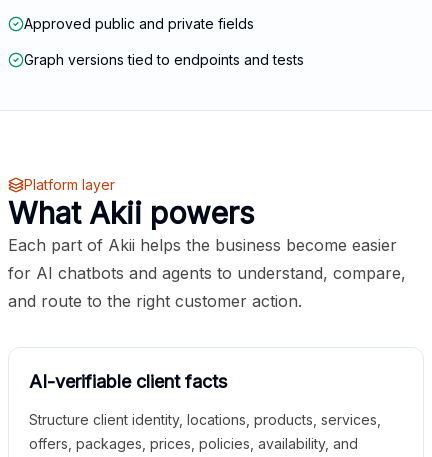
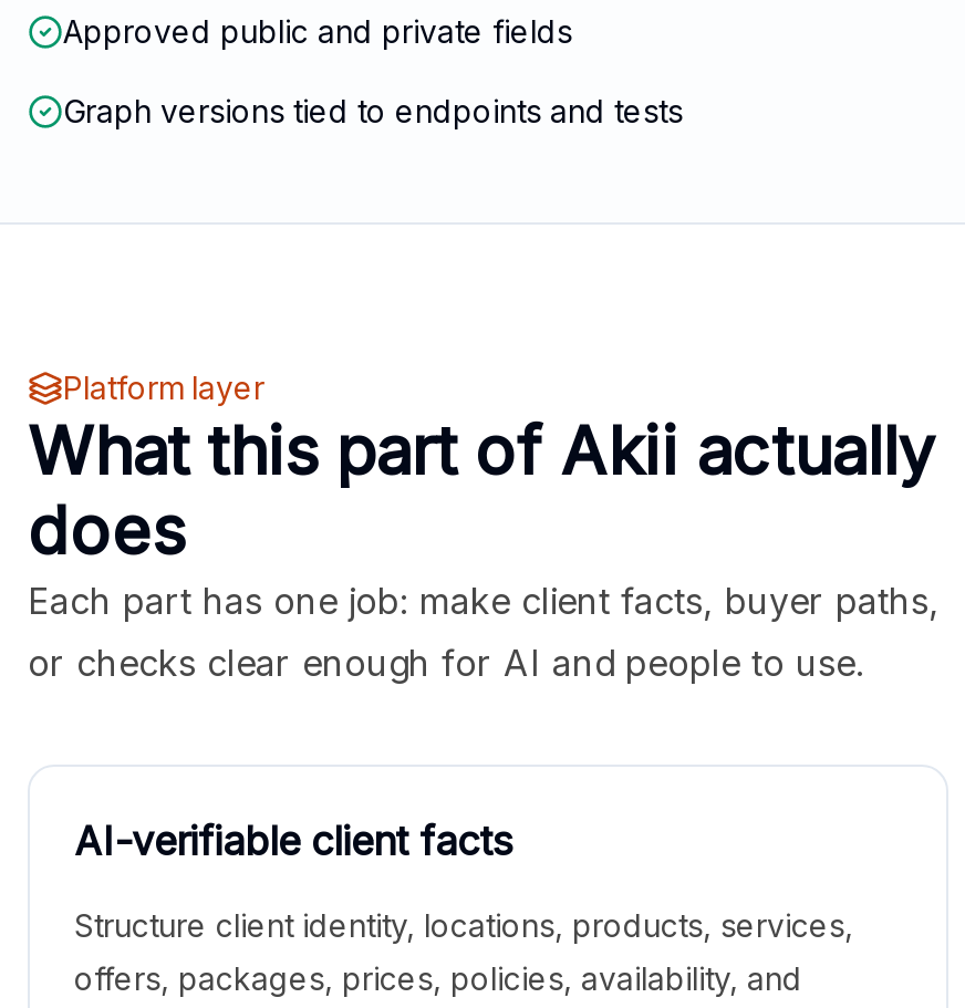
- What Akii powers
- Each part of Akii helps the business become easier
- for AI chatbots and agents to understand, compare,
- and route to the right customer action.
+ What this part of Akii actually
+ does
+ Each part has one job: make client facts, buyer paths,
+ or checks clear enough for AI and people to use.
